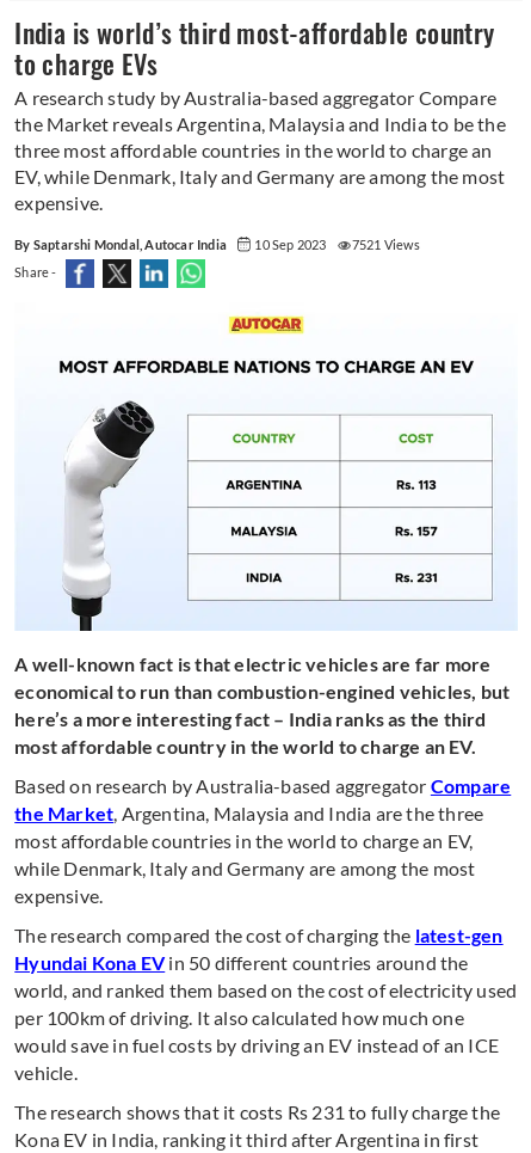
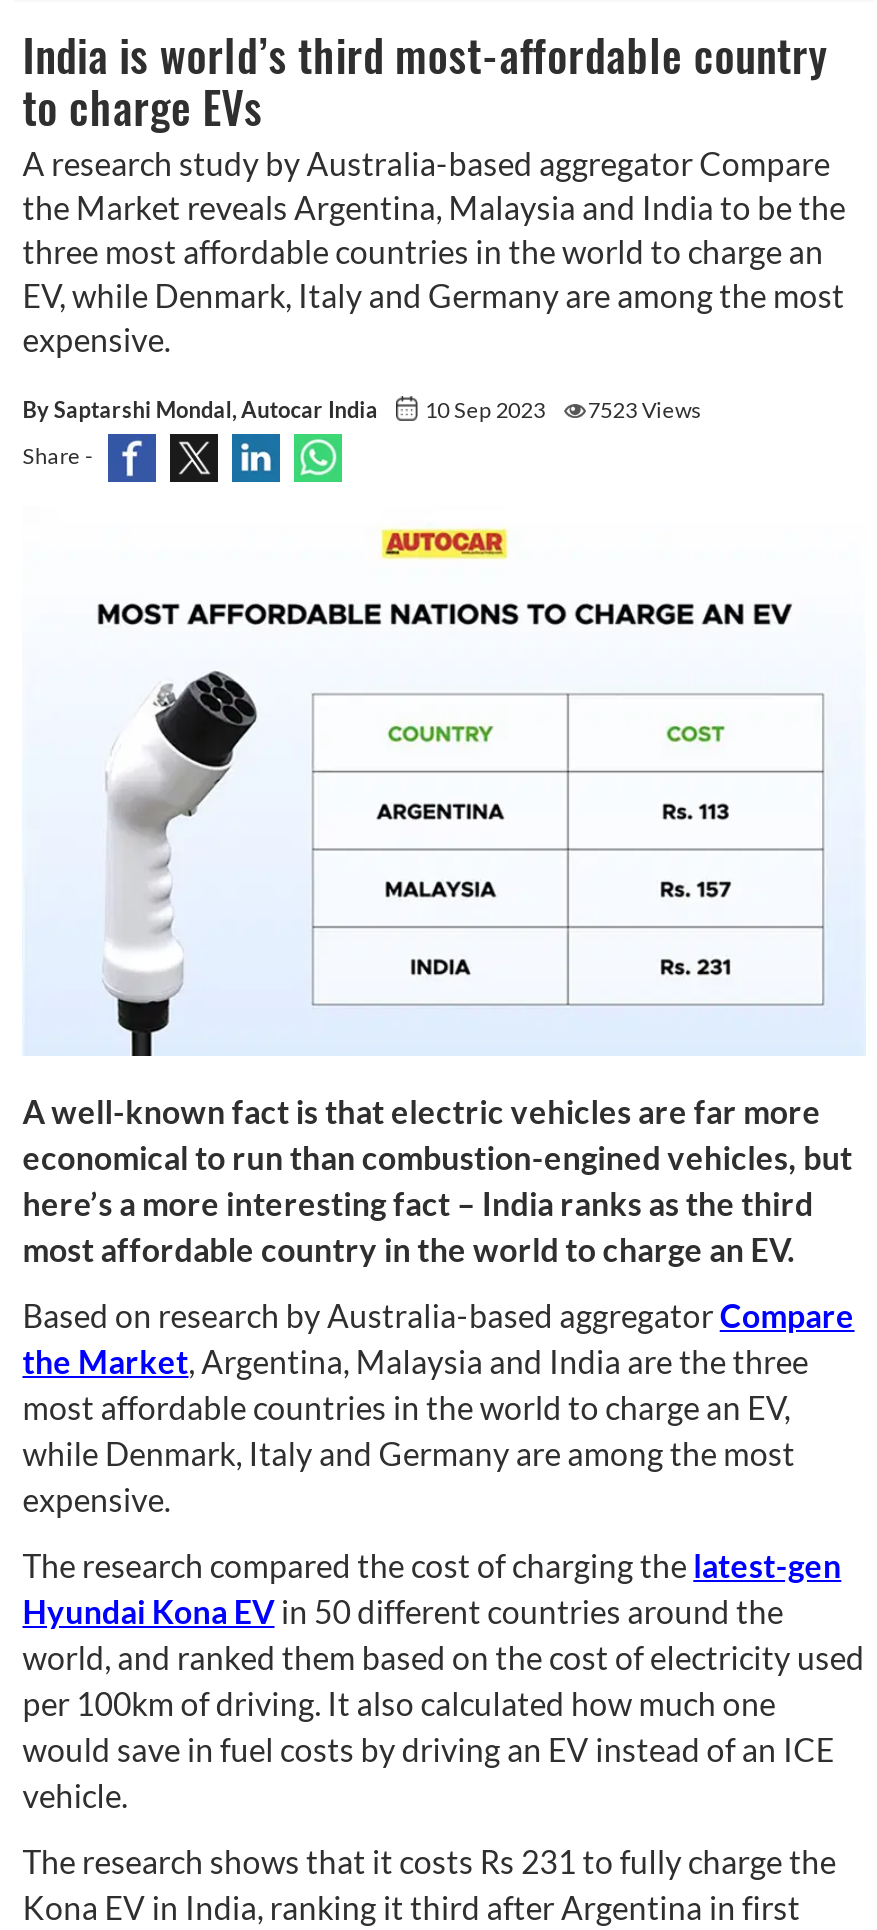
- By Saptarshi Mondal, Autocar India 10 Sep 2023 7521 Views
+ By Saptarshi Mondal, Autocar India 10 Sep 2023 7523 Views
